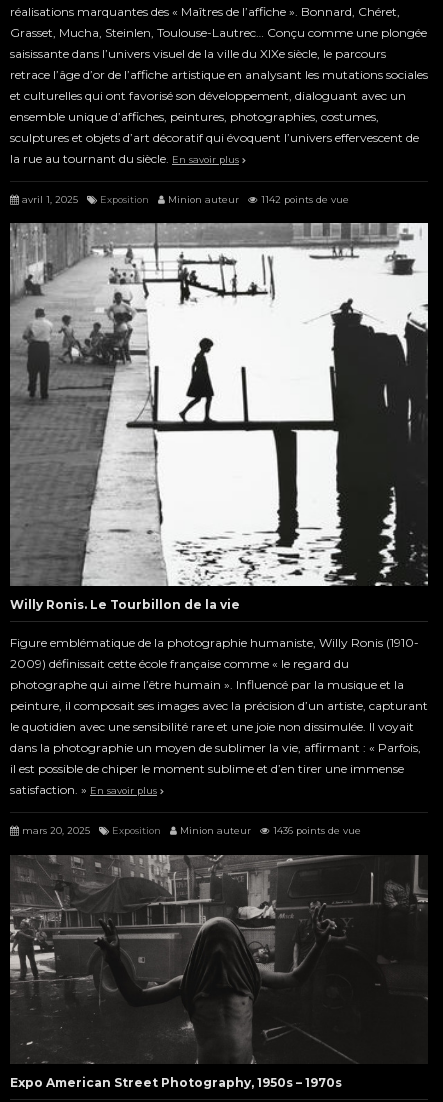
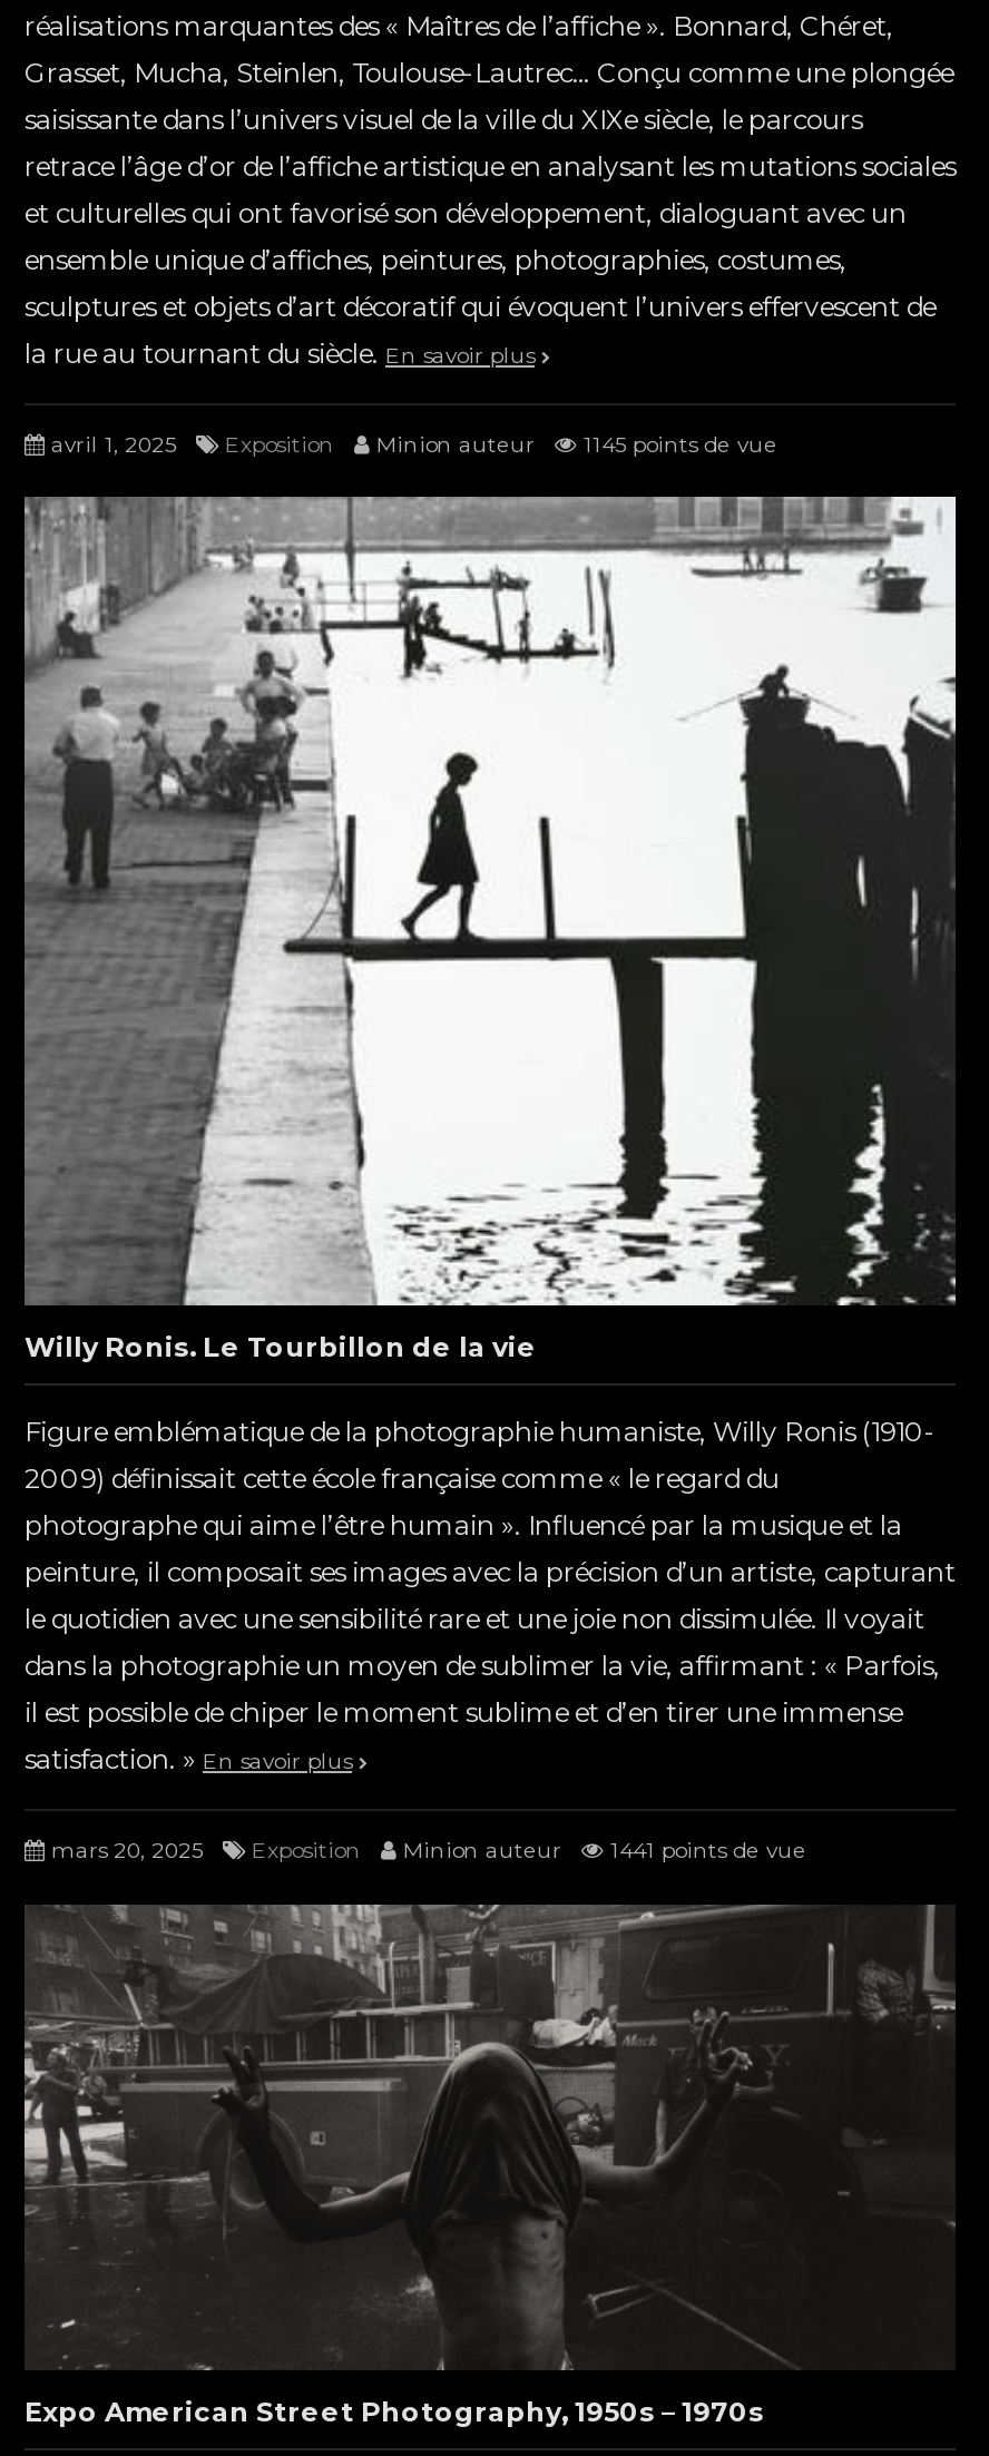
- avril 1, 2025 Exposition Minion auteur 1142 points de vue
+ avril 1, 2025 Exposition Minion auteur 1145 points de vue

- mars 20, 2025 Exposition Minion auteur 1436 points de vue
+ mars 20, 2025 Exposition Minion auteur 1441 points de vue
